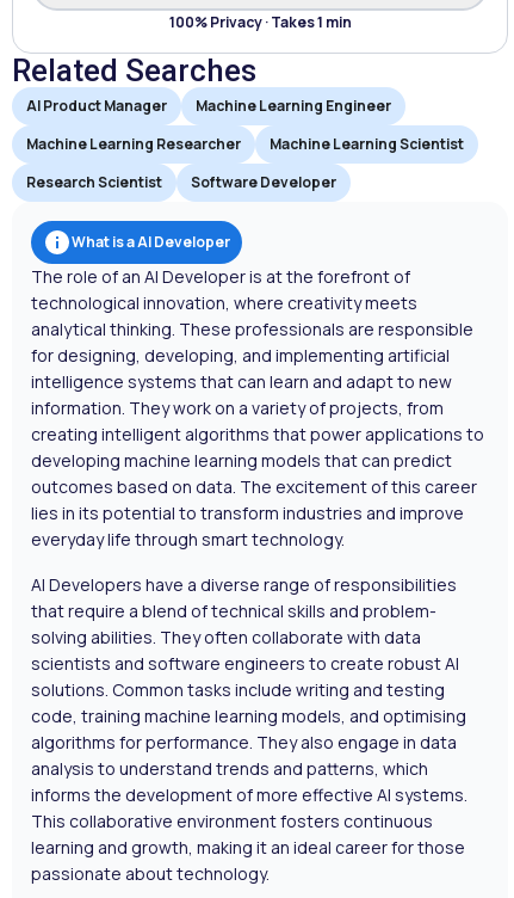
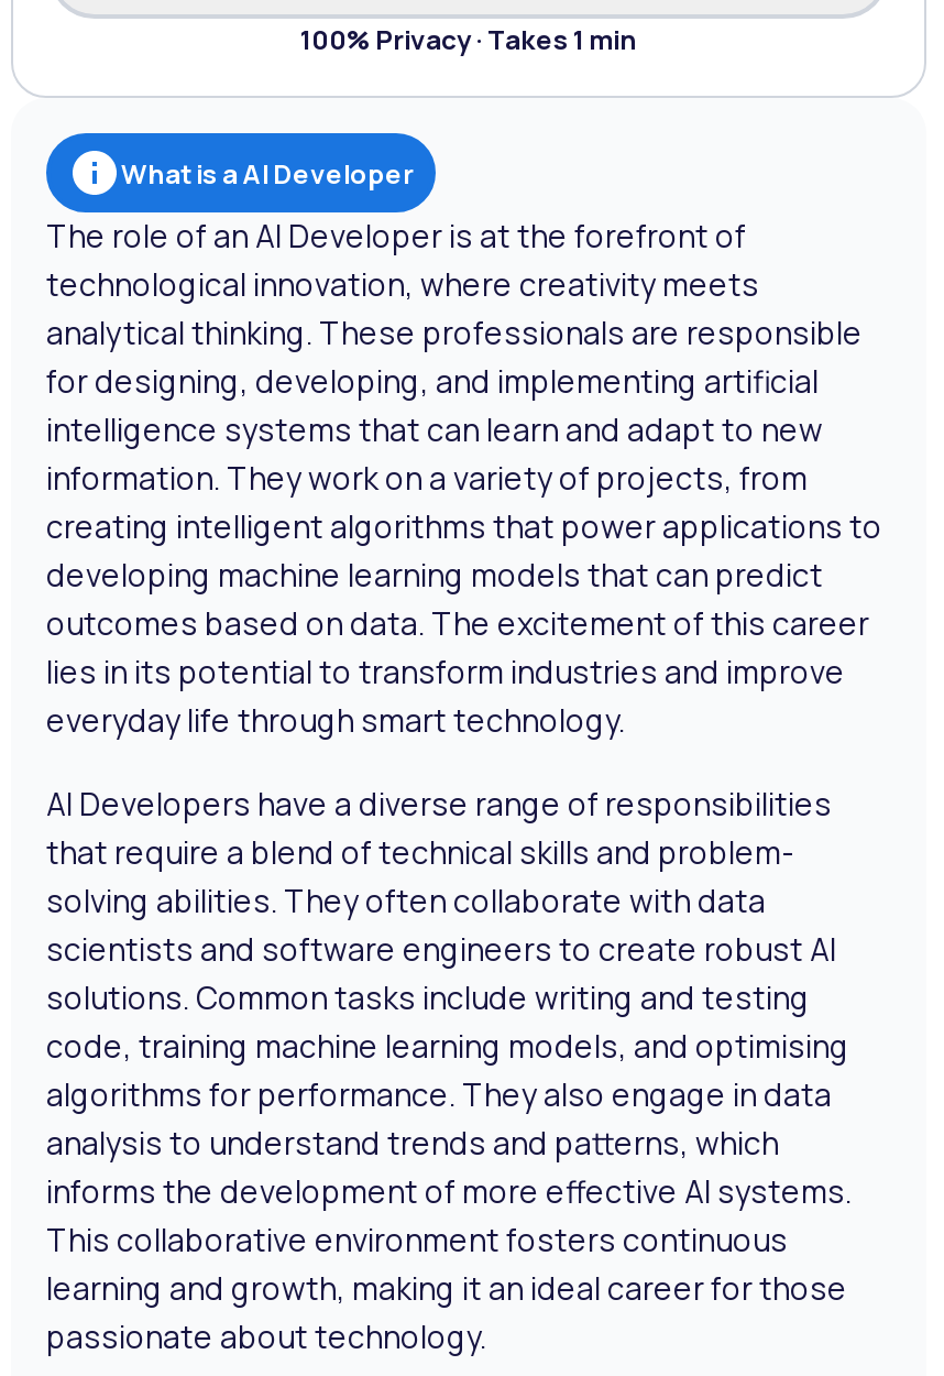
- Related Searches
- AI Product Manager
- Machine Learning Engineer
- Machine Learning Researcher
- Machine Learning Scientist
- Research Scientist
- Software Developer
